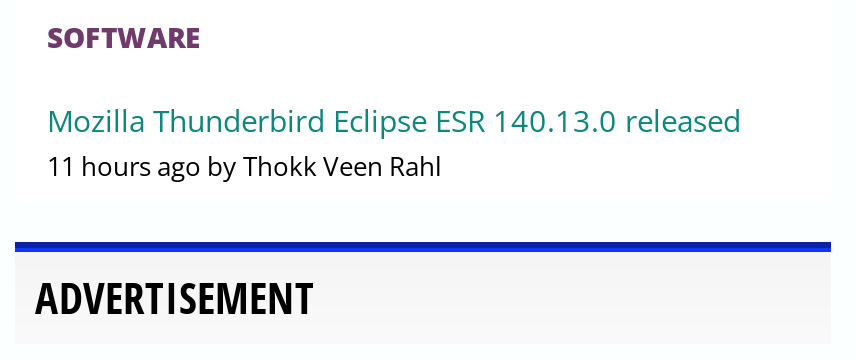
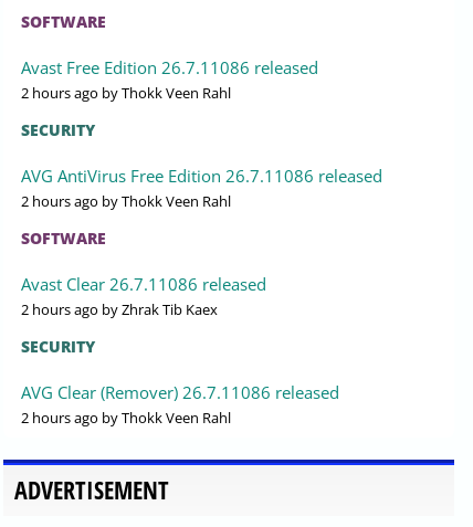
- Mozilla Thunderbird Eclipse ESR 140.13.0 released
- 11 hours ago by Thokk Veen Rahl
+ Avast Free Edition 26.7.11086 released
+ 2 hours ago by Thokk Veen Rahl
+ SECURITY
+ AVG AntiVirus Free Edition 26.7.11086 released
+ 2 hours ago by Thokk Veen Rahl
+ SOFTWARE
+ Avast Clear 26.7.11086 released
+ 2 hours ago by Zhrak Tib Kaex
+ SECURITY
+ AVG Clear (Remover) 26.7.11086 released
+ 2 hours ago by Thokk Veen Rahl
